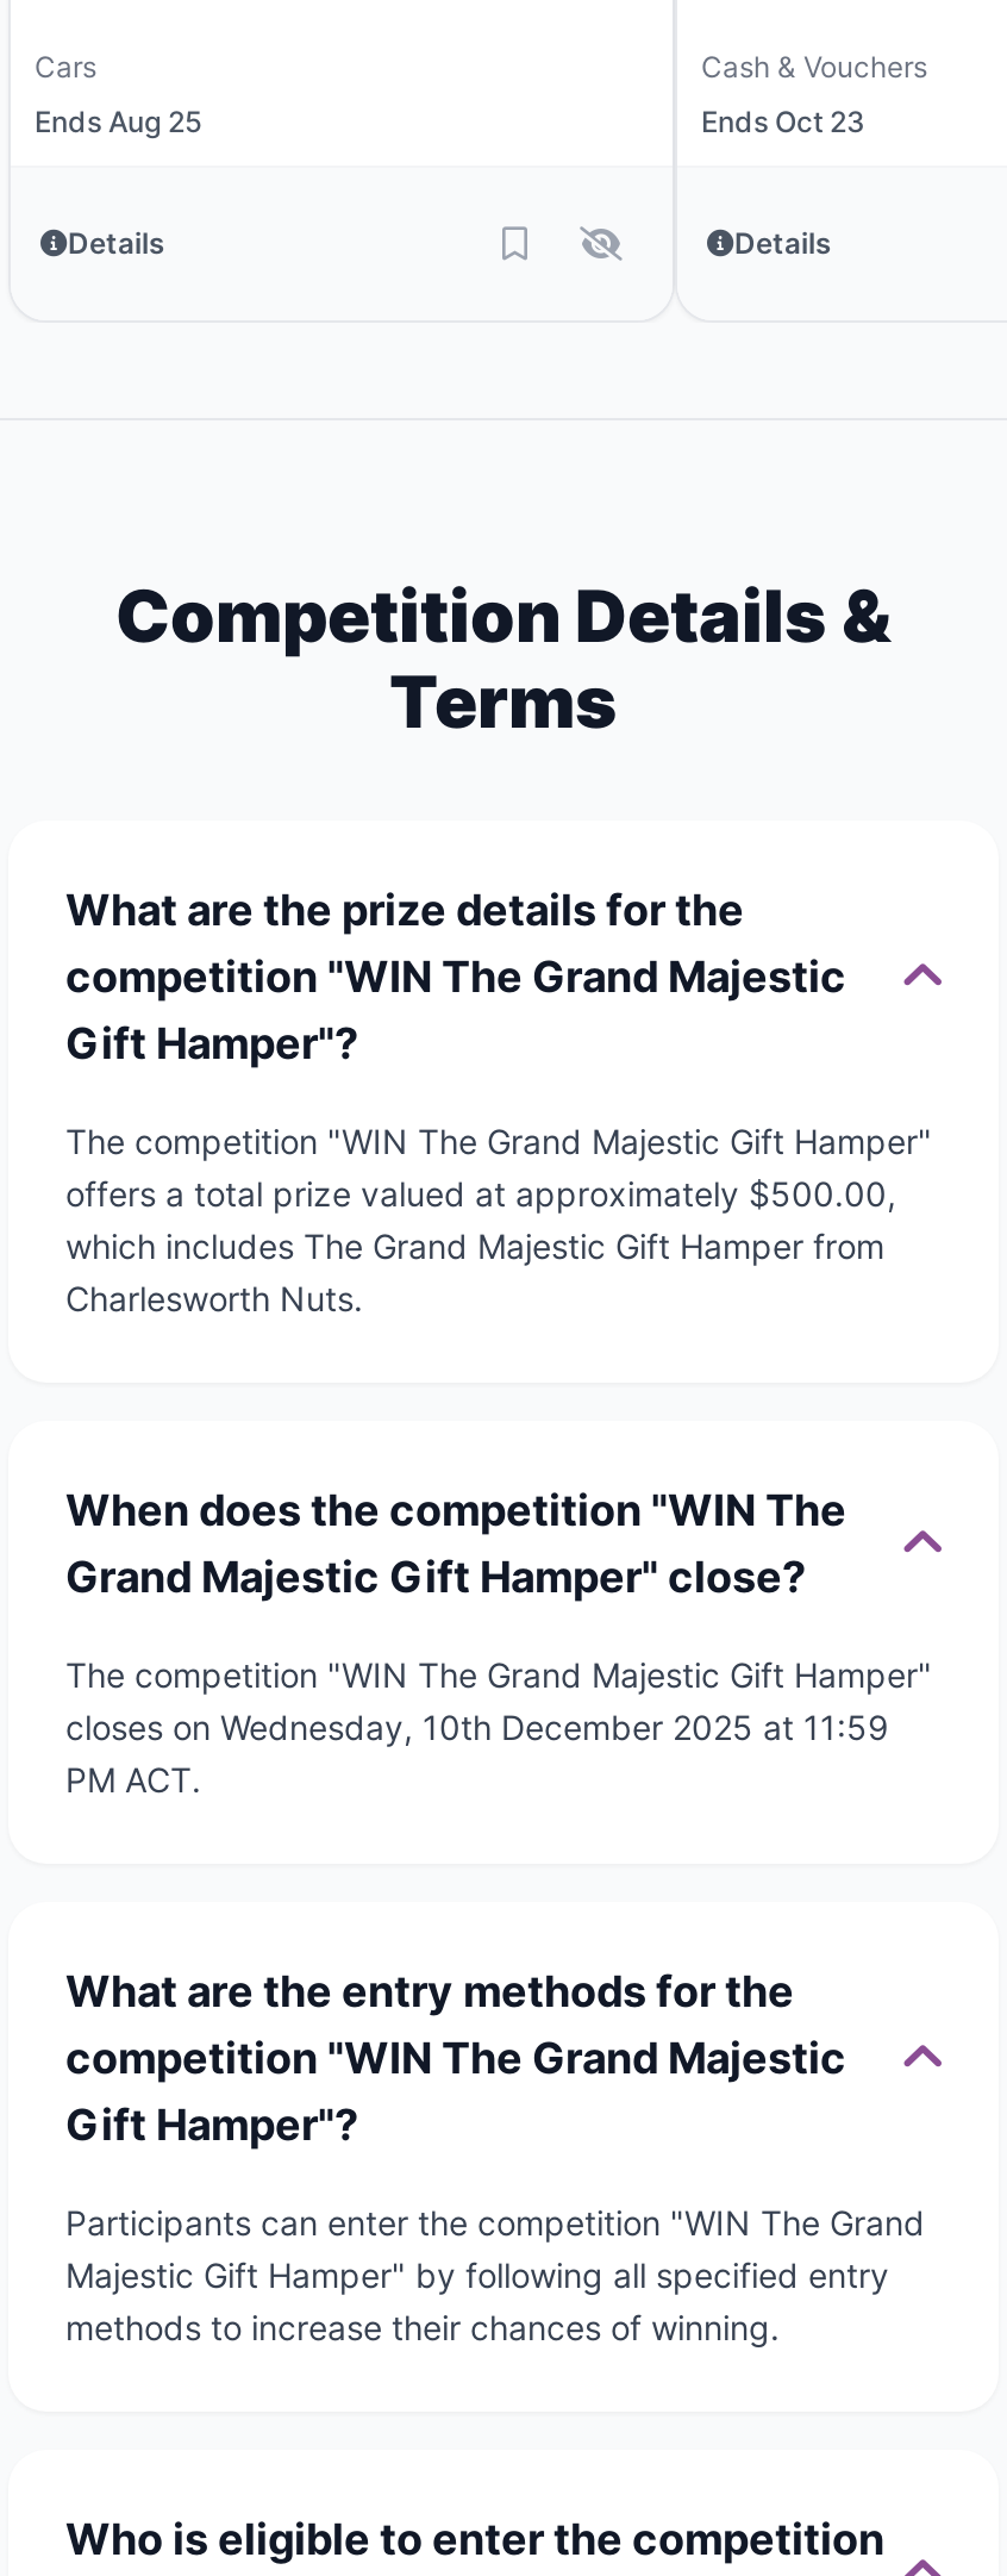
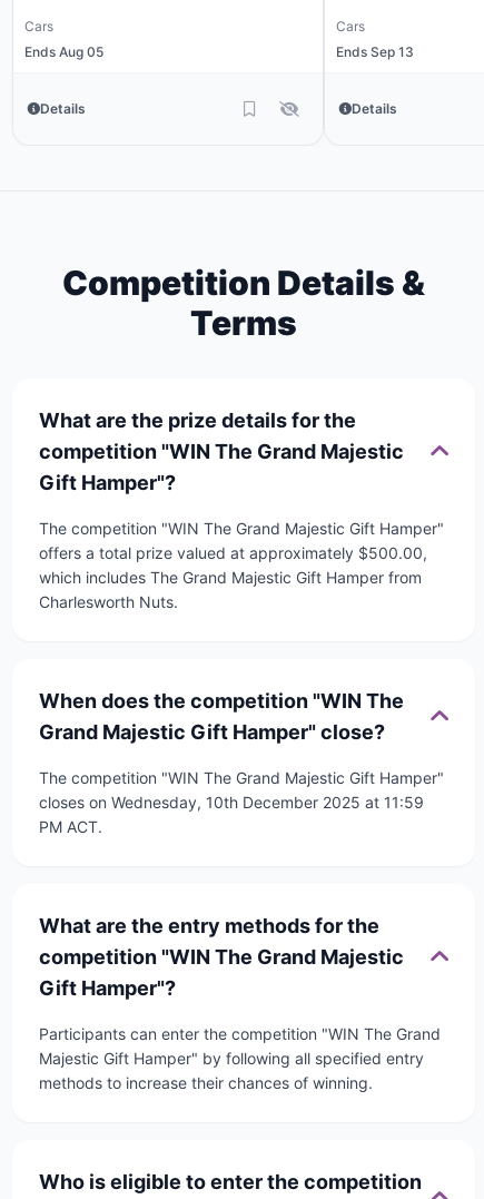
- Cash & Vouchers
+ Cars

- Ends Aug 25
+ Ends Aug 05

- Ends Oct 23
+ Ends Sep 13
